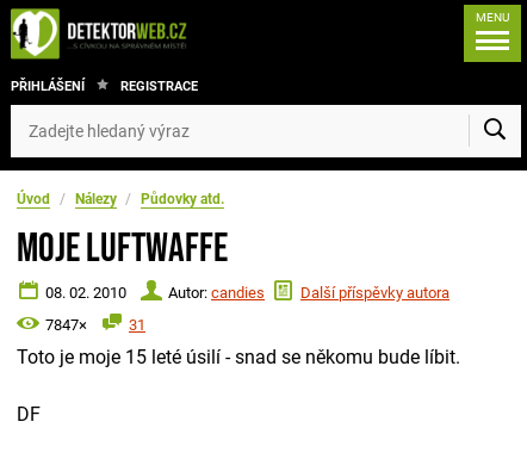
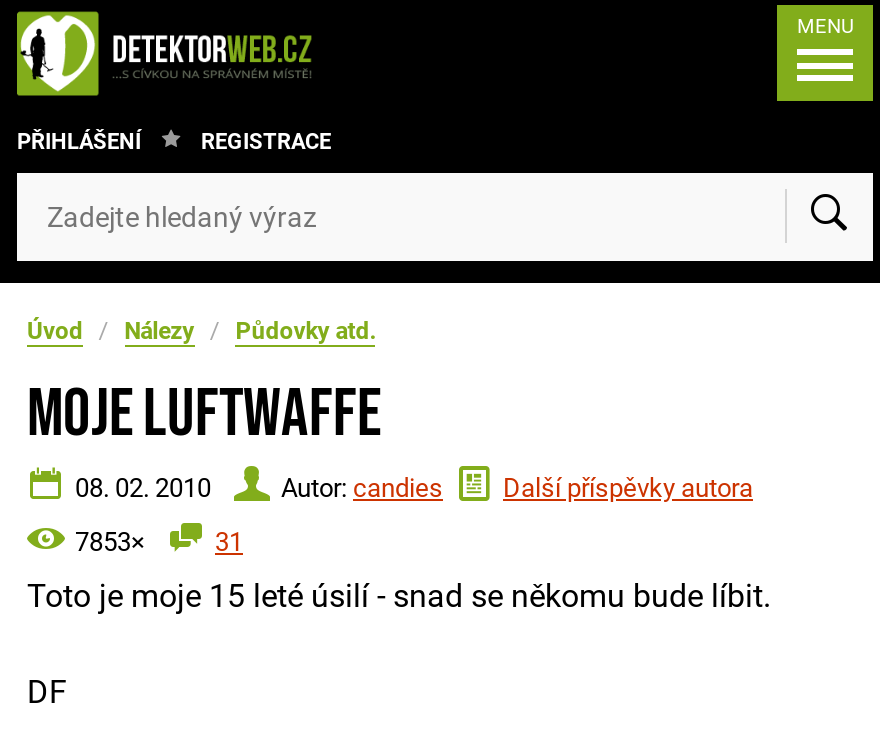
- 7847×
+ 7853×
